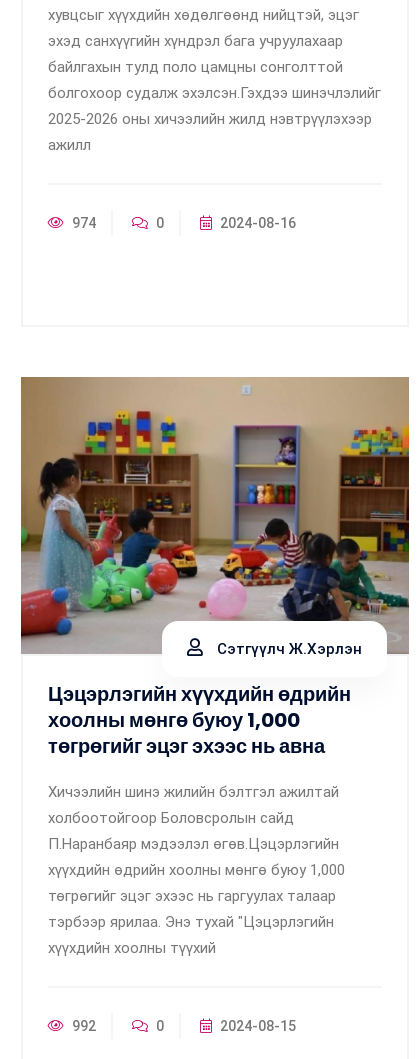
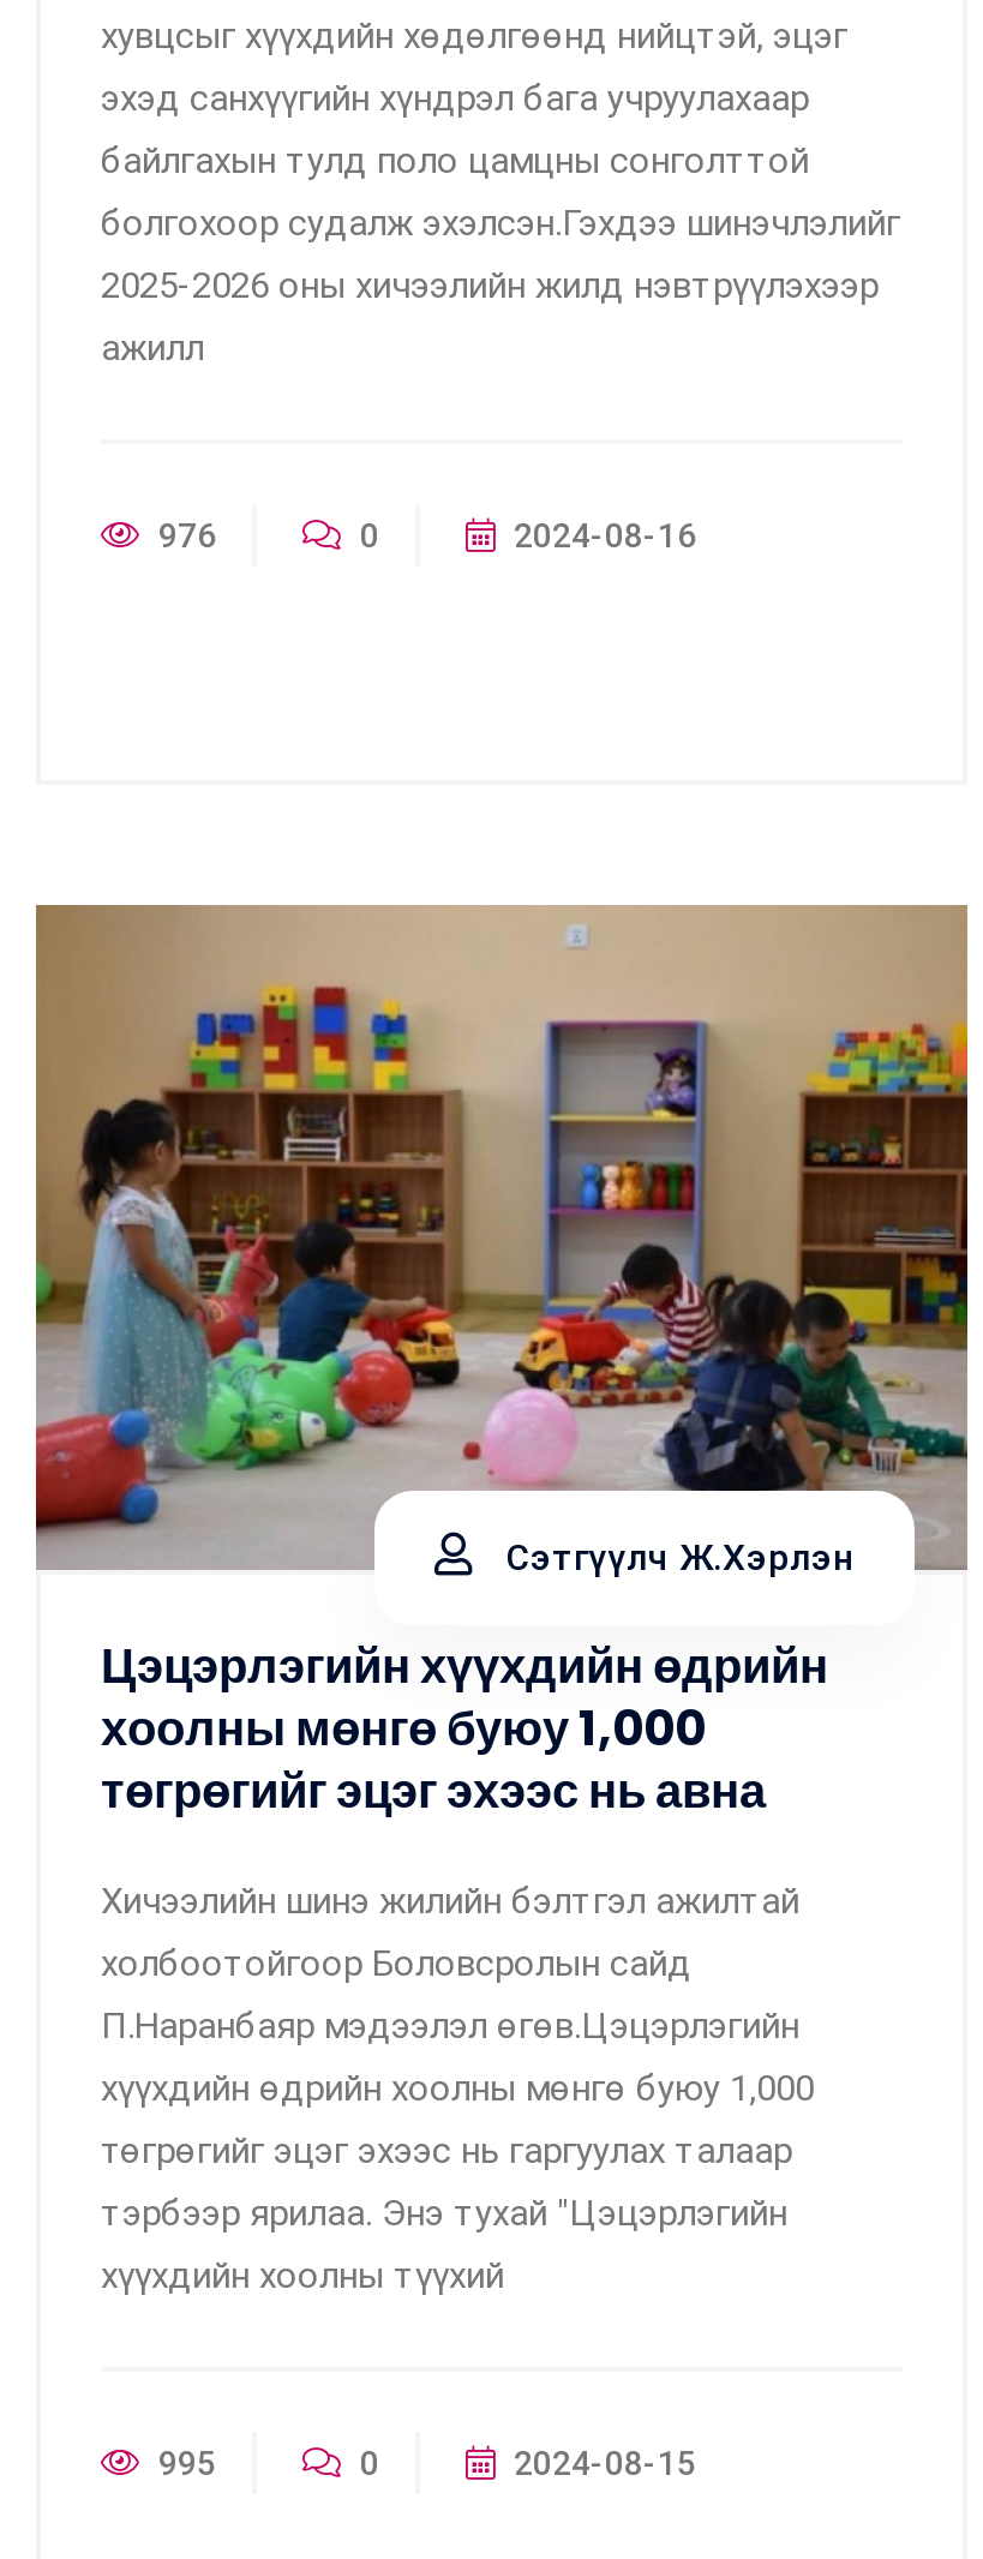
- 974
+ 976

- 992
+ 995
